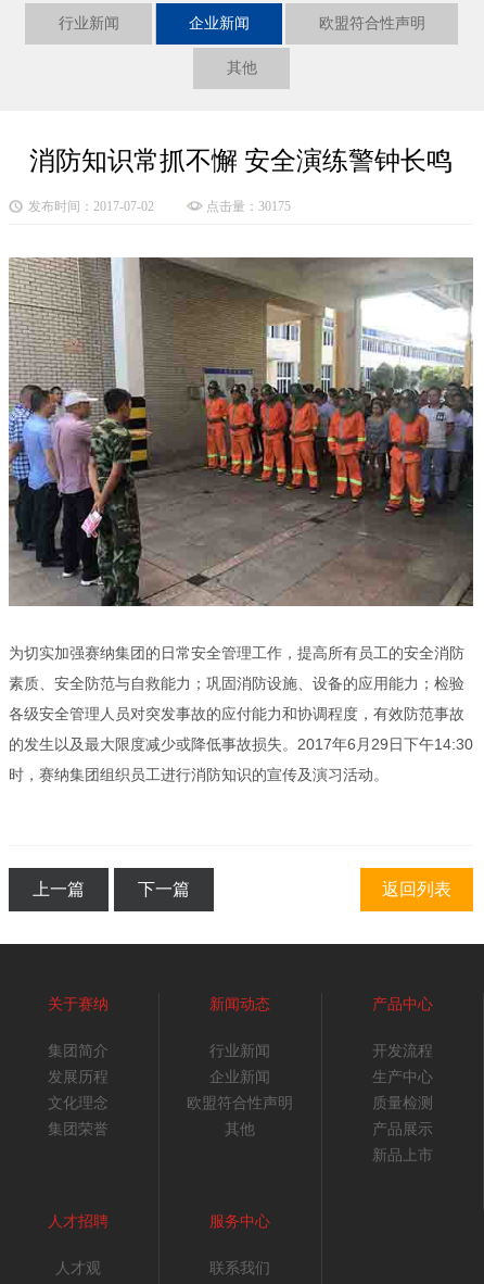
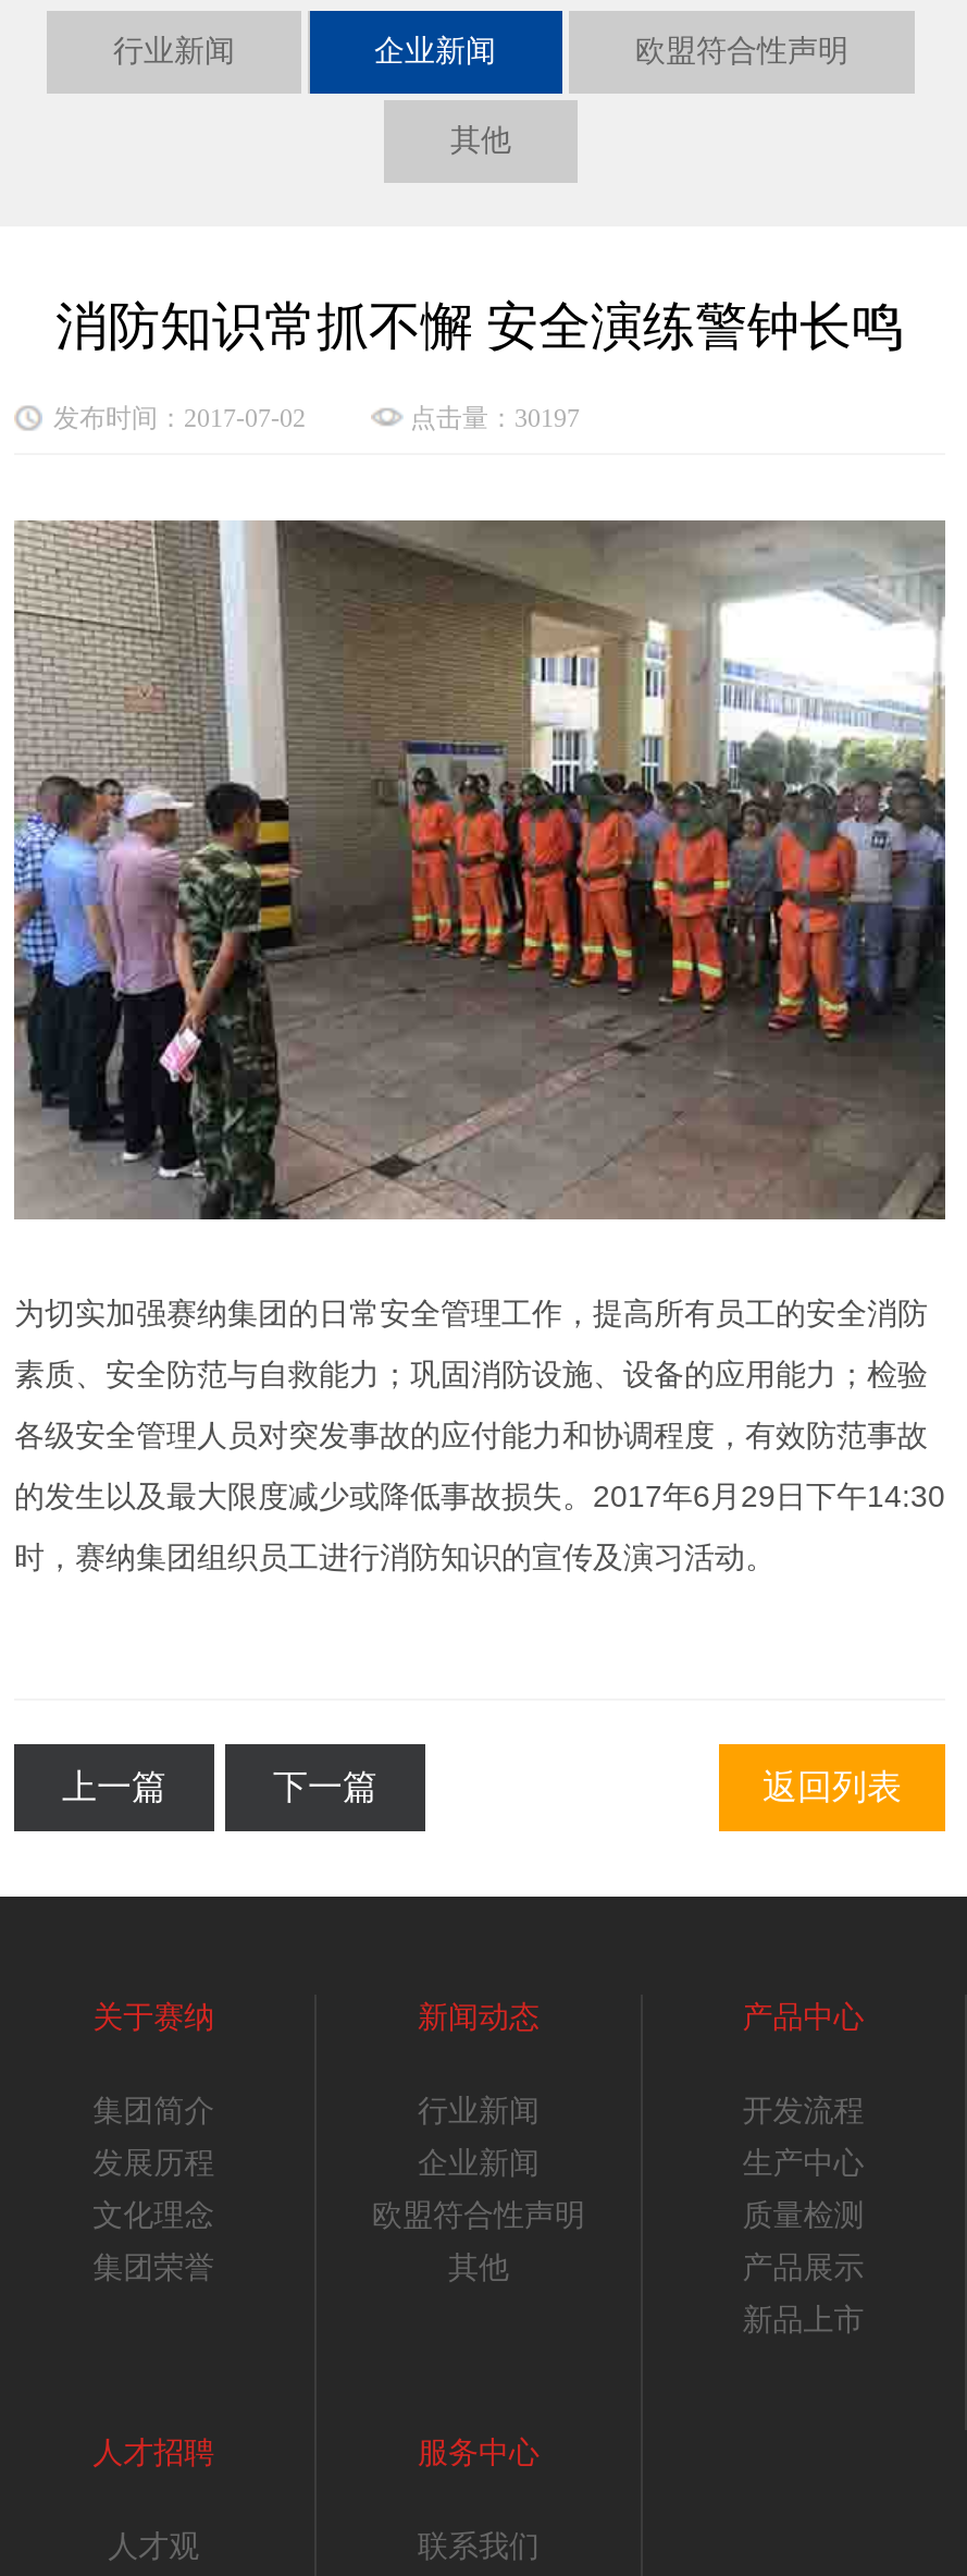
- 点击量：30175
+ 点击量：30197
